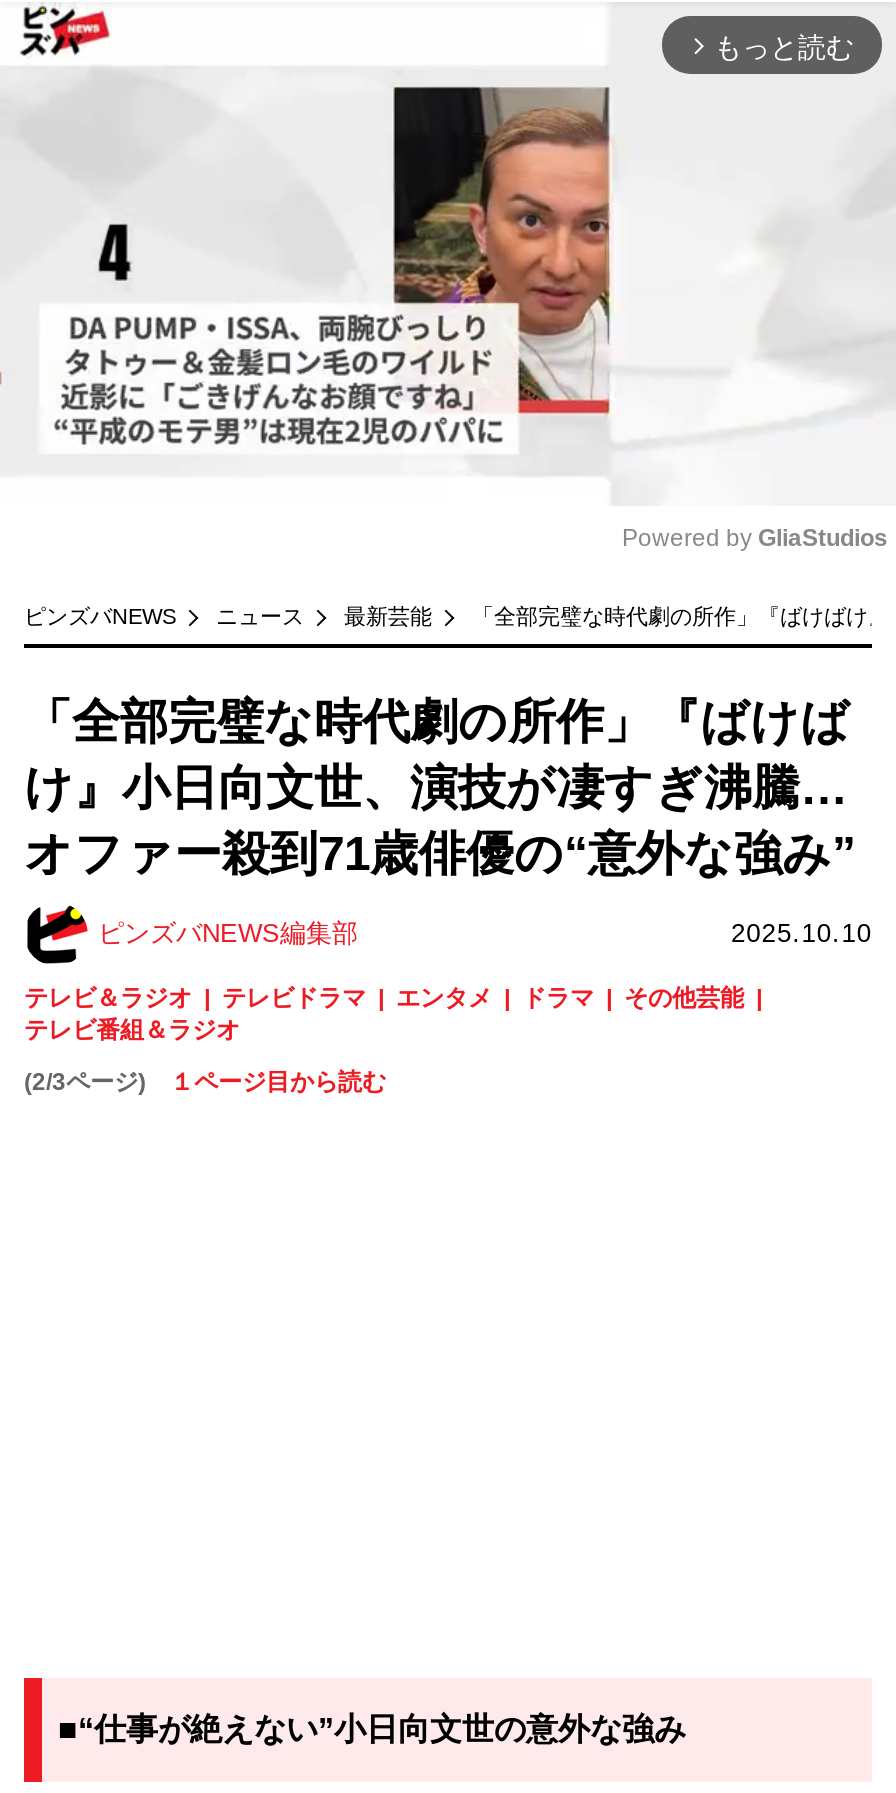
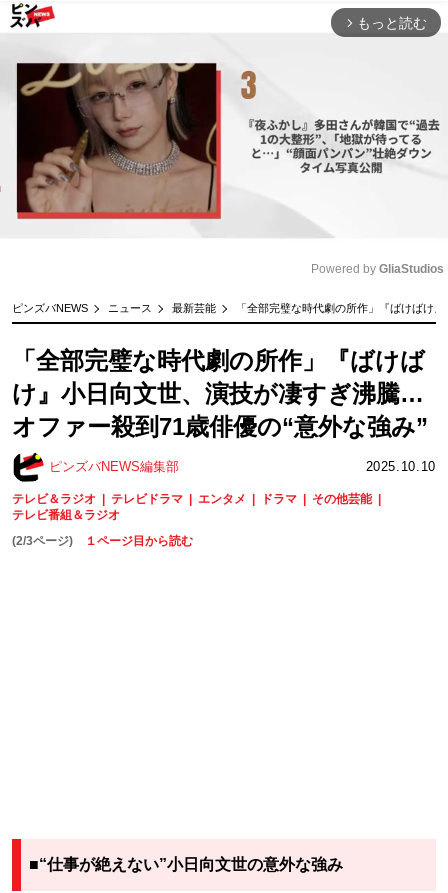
- [image]
+ [image]
